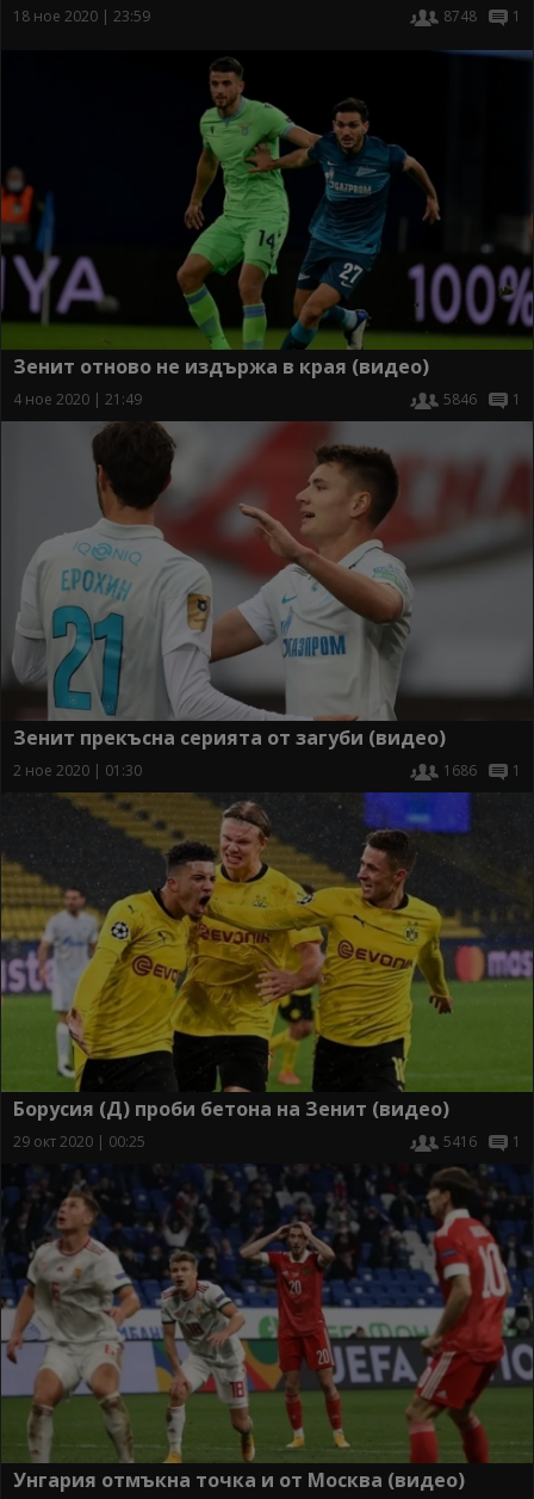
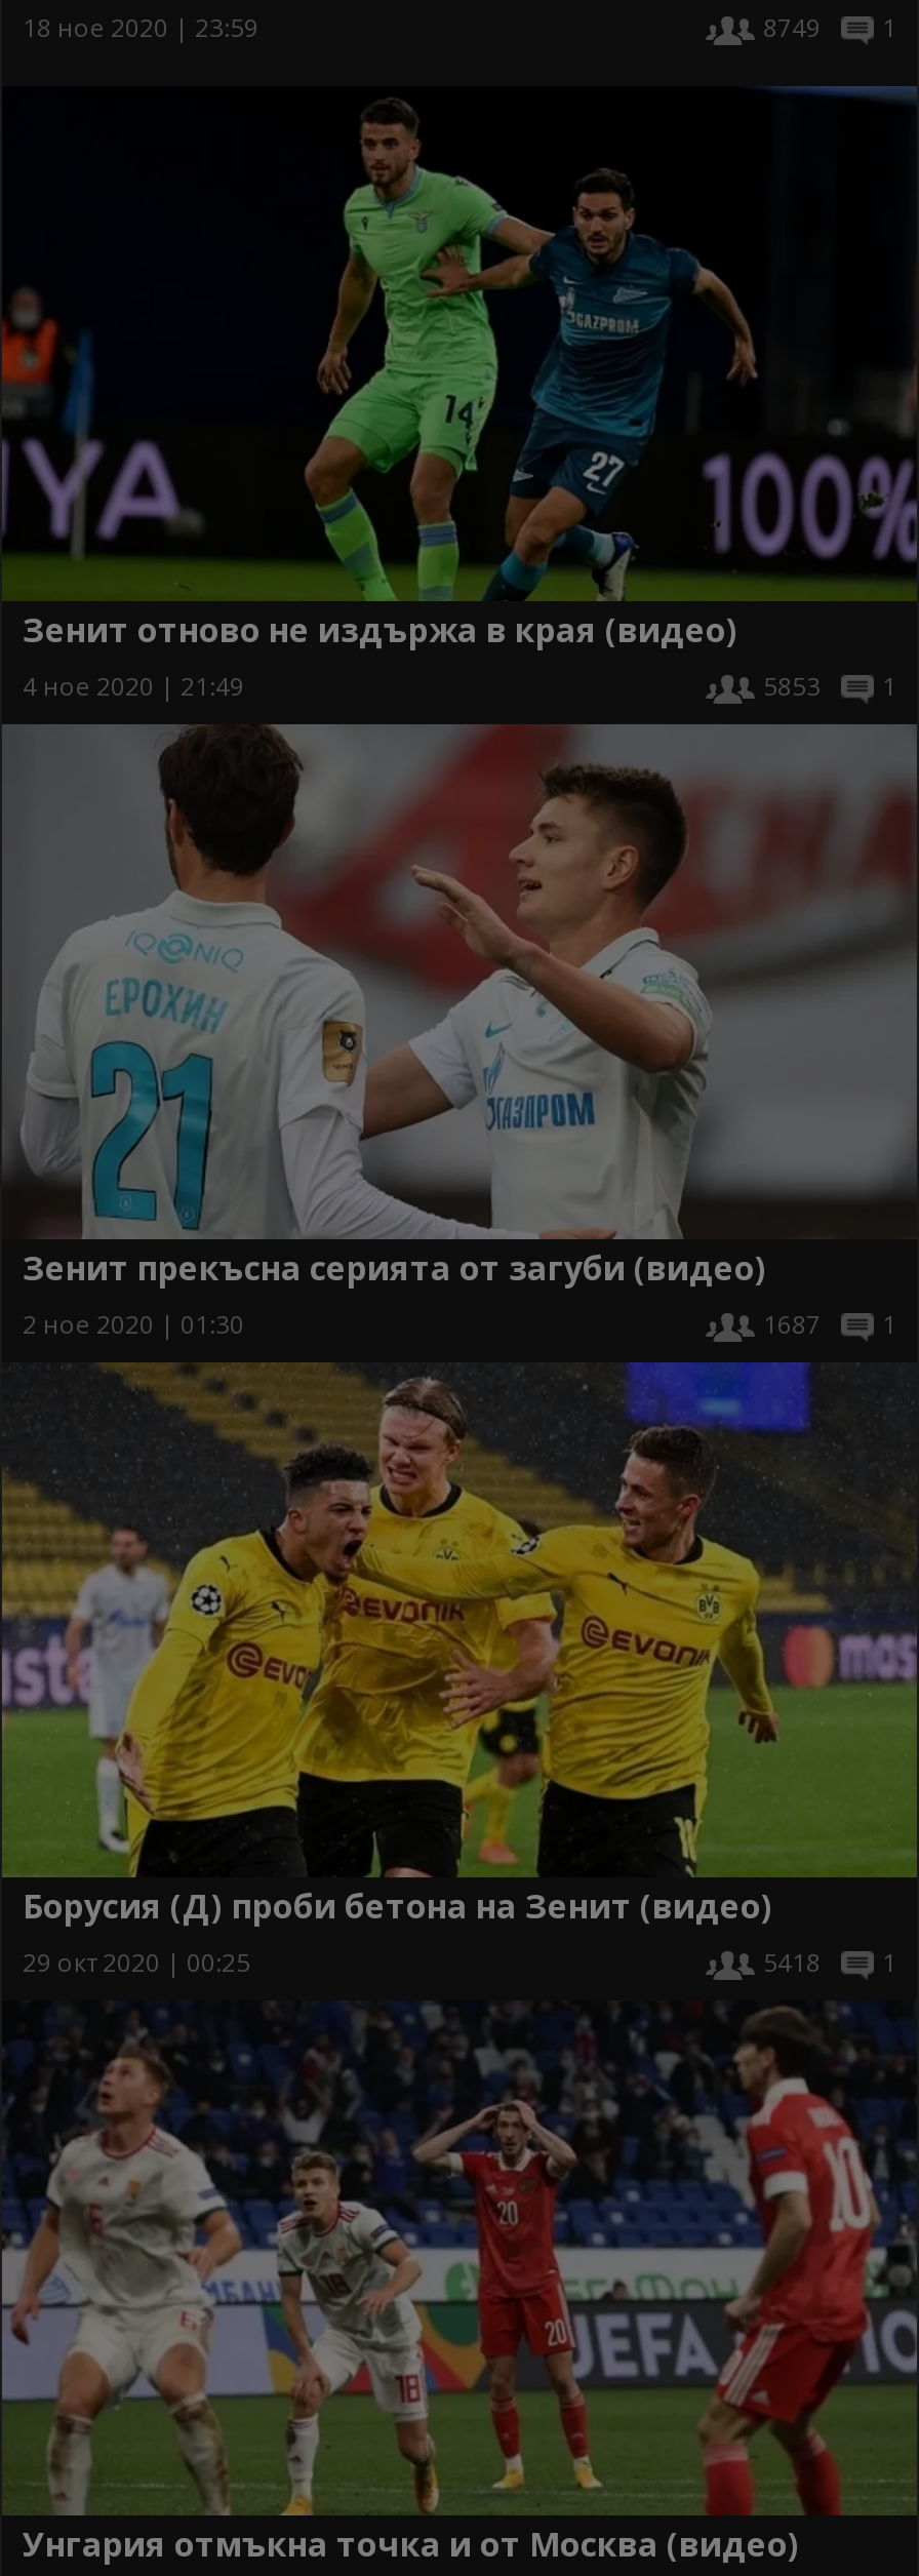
- 8748 1
+ 8749 1

- 5846 1
+ 5853 1

- 1686 1
+ 1687 1

- 5416 1
+ 5418 1
